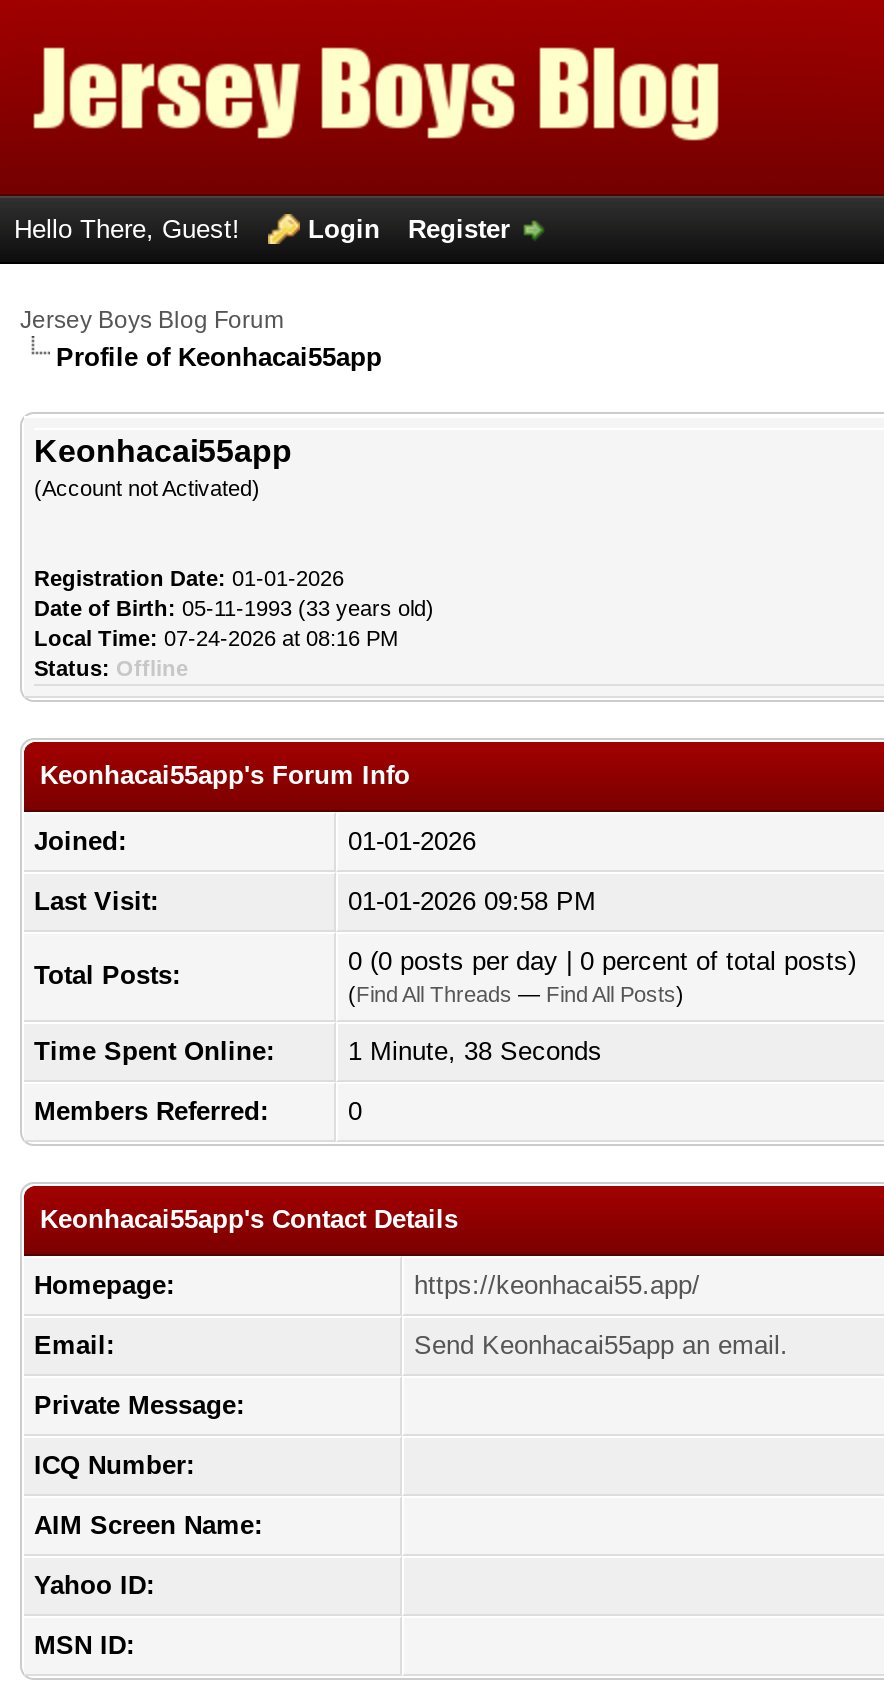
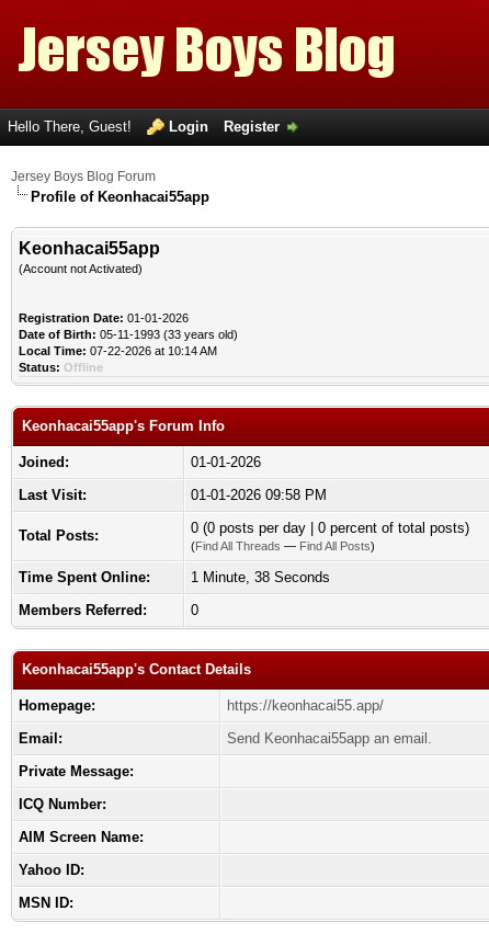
- Local Time: 07-24-2026 at 08:16 PM
+ Local Time: 07-22-2026 at 10:14 AM
